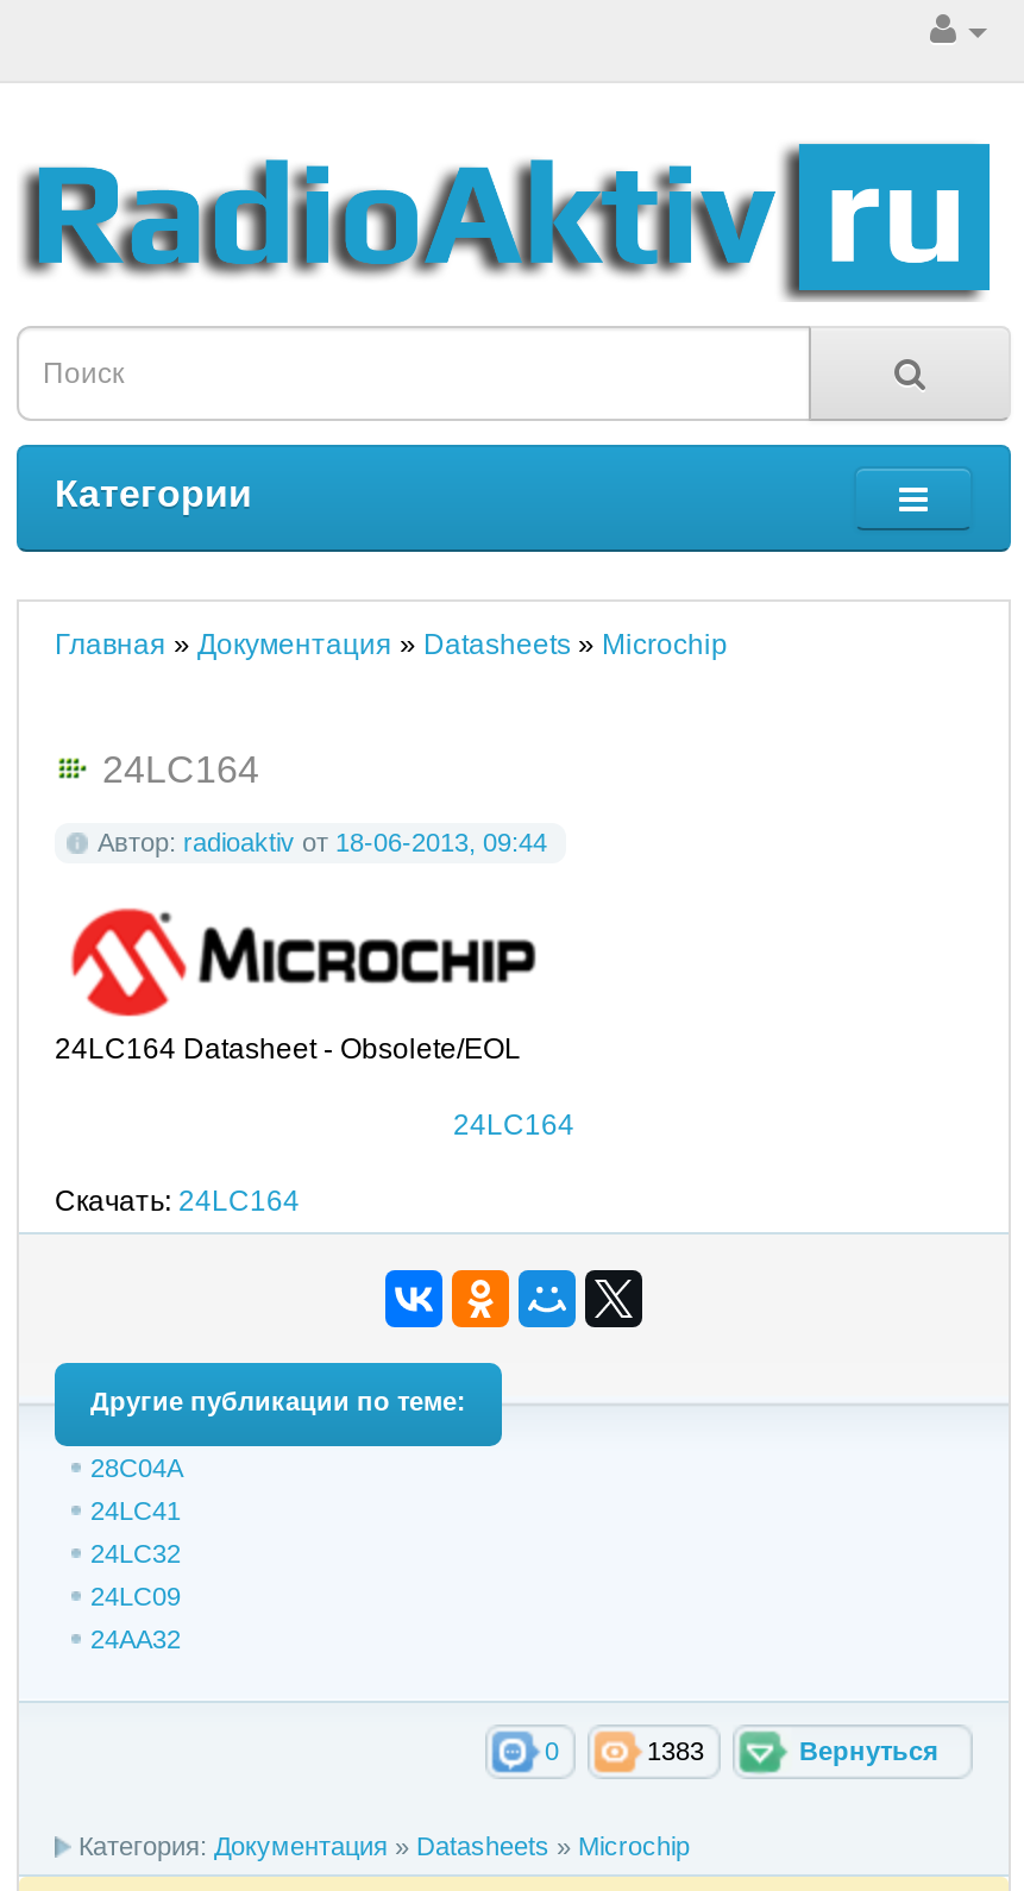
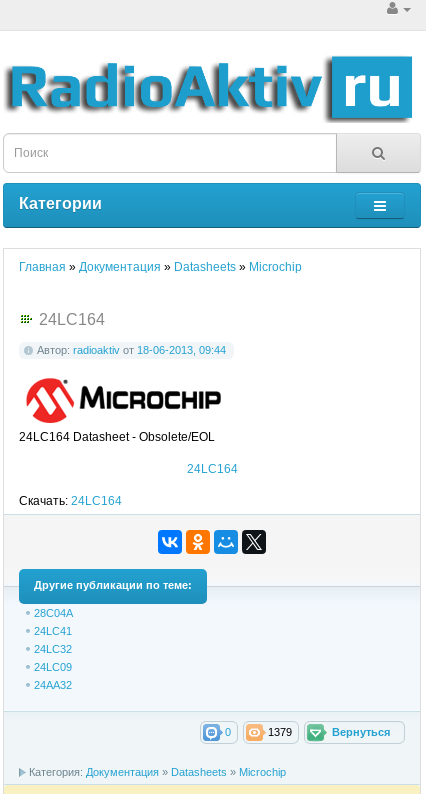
- 1383
+ 1379
